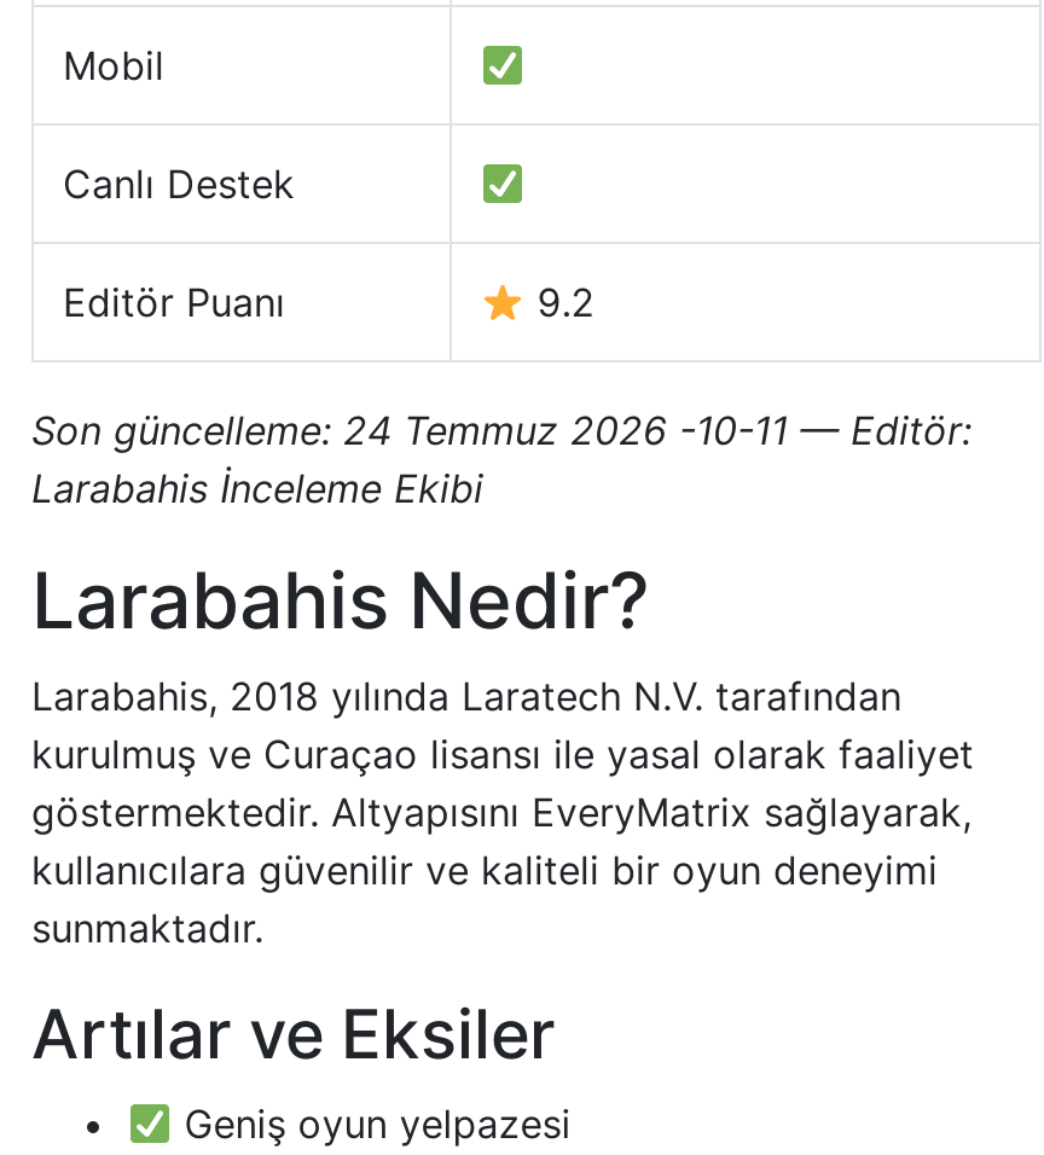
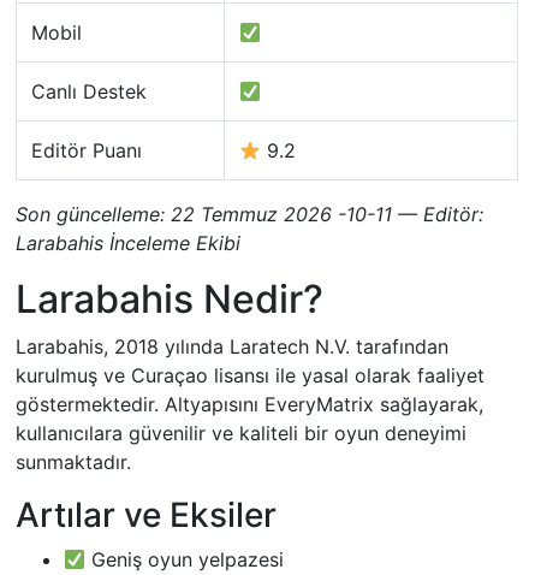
- Son güncelleme: 24 Temmuz 2026 -10-11 — Editör:
+ Son güncelleme: 22 Temmuz 2026 -10-11 — Editör:
